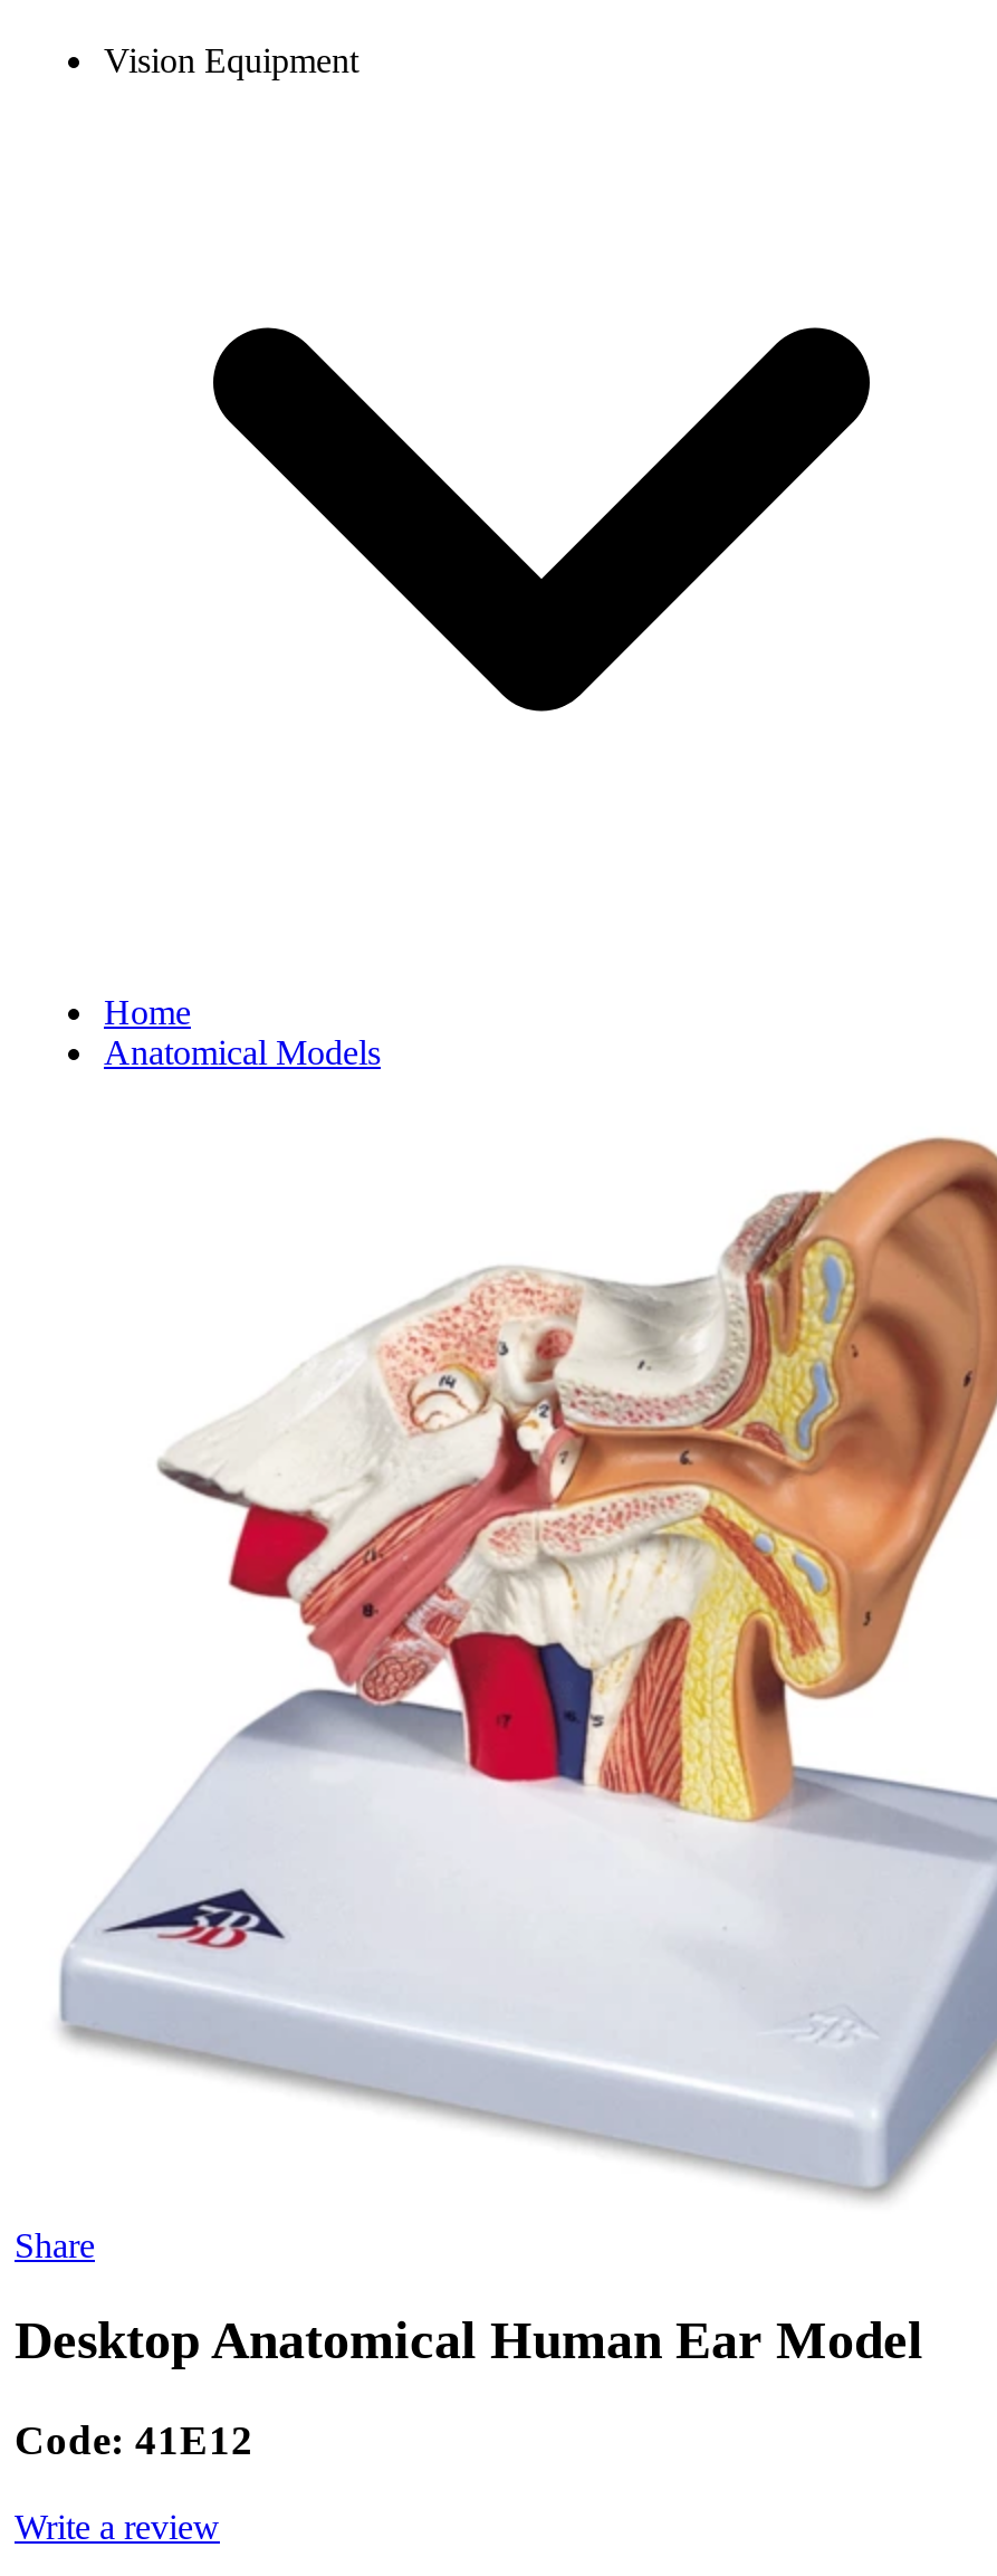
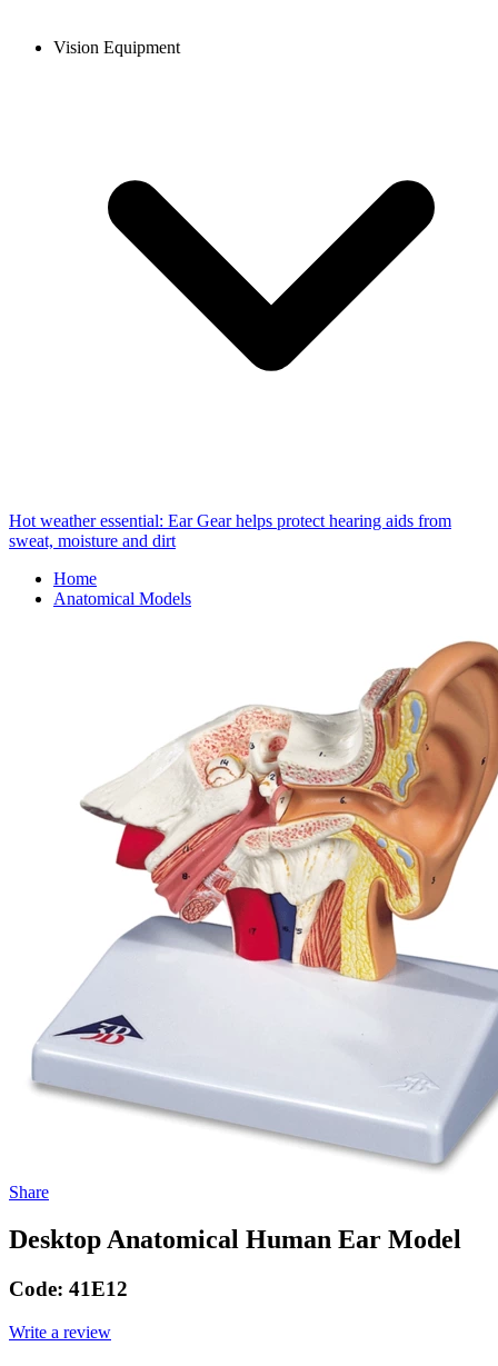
+ Hot weather essential: Ear Gear helps protect hearing aids from
+ sweat, moisture and dirt
